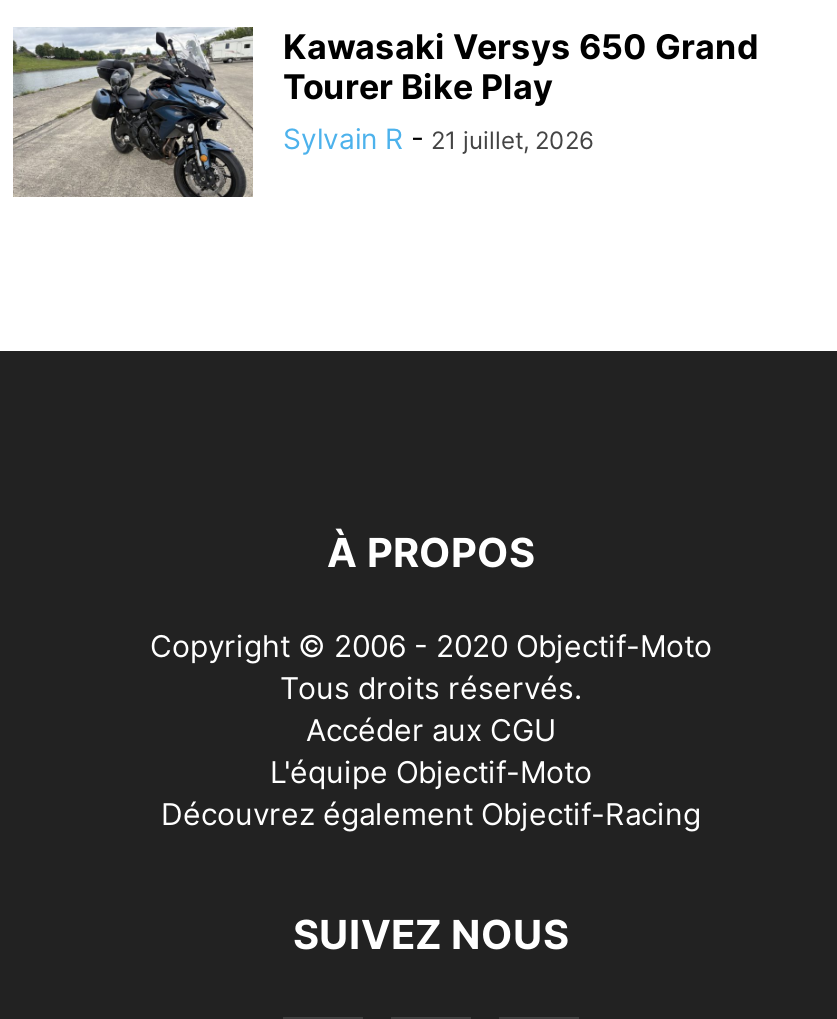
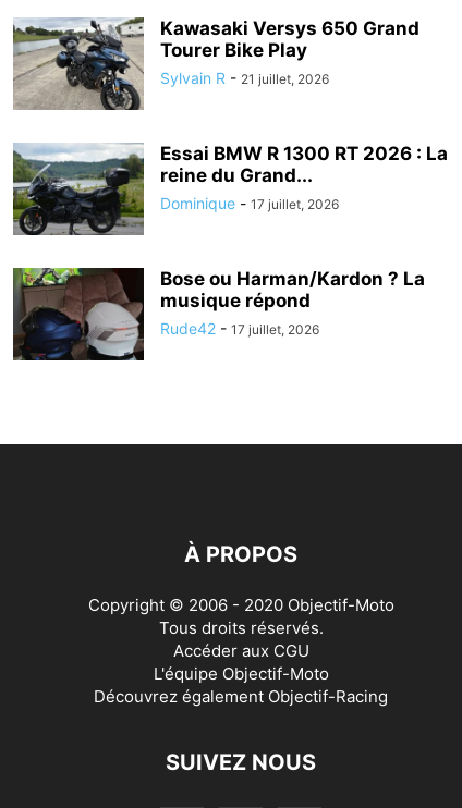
+ [image]
+ Essai BMW R 1300 RT 2026 : La
+ reine du Grand...
+ Dominique - 17 juillet, 2026

+ [image]
+ Bose ou Harman/Kardon ? La
+ musique répond
+ Rude42 - 17 juillet, 2026
